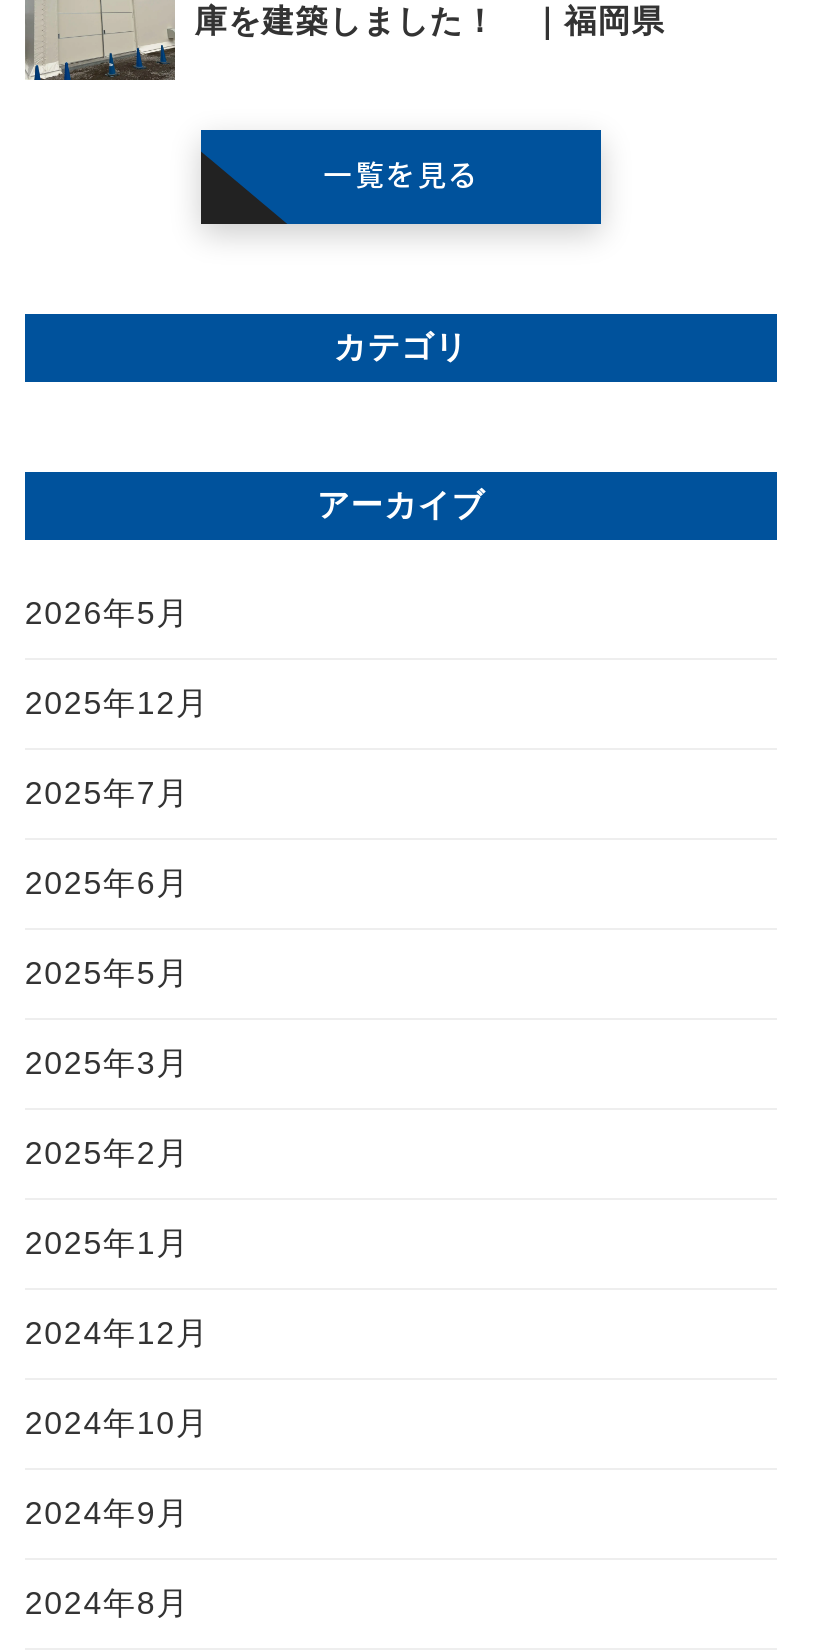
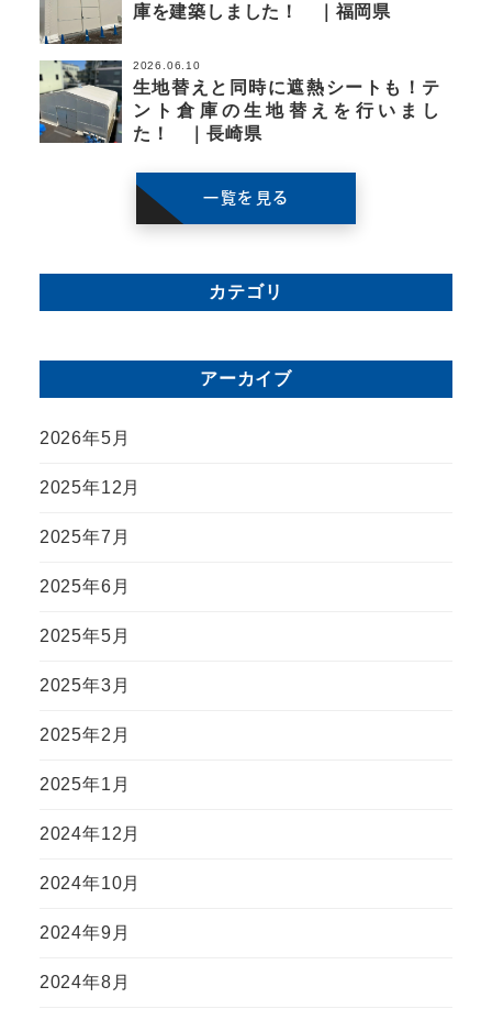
+ [image]
+ 2026.06.10
+ 生地替えと同時に遮熱シートも！テ
+ ント倉庫の生地替えを行いまし
+ た！ ｜長崎県
